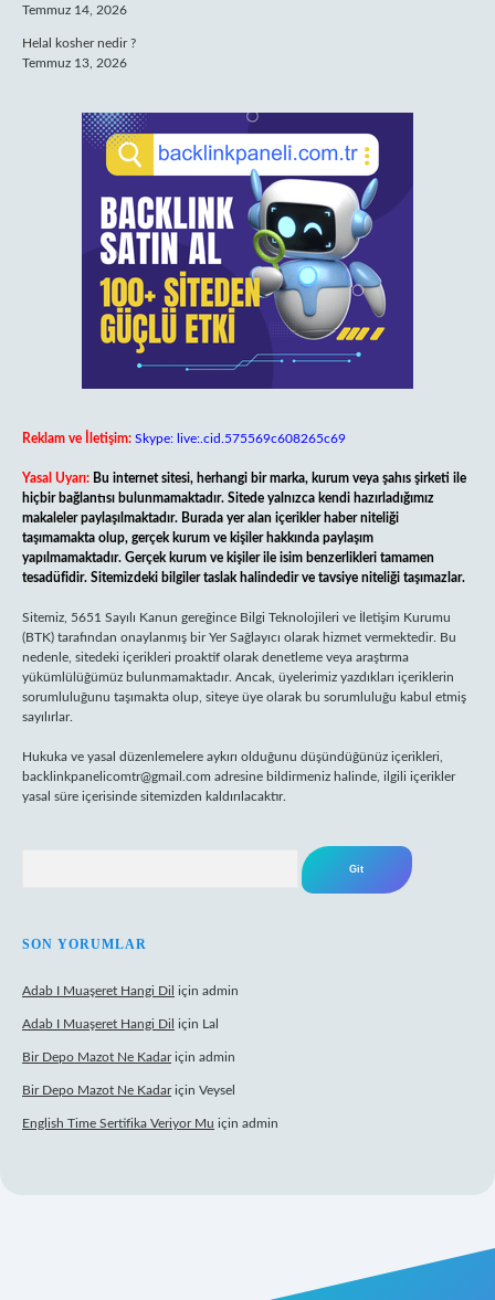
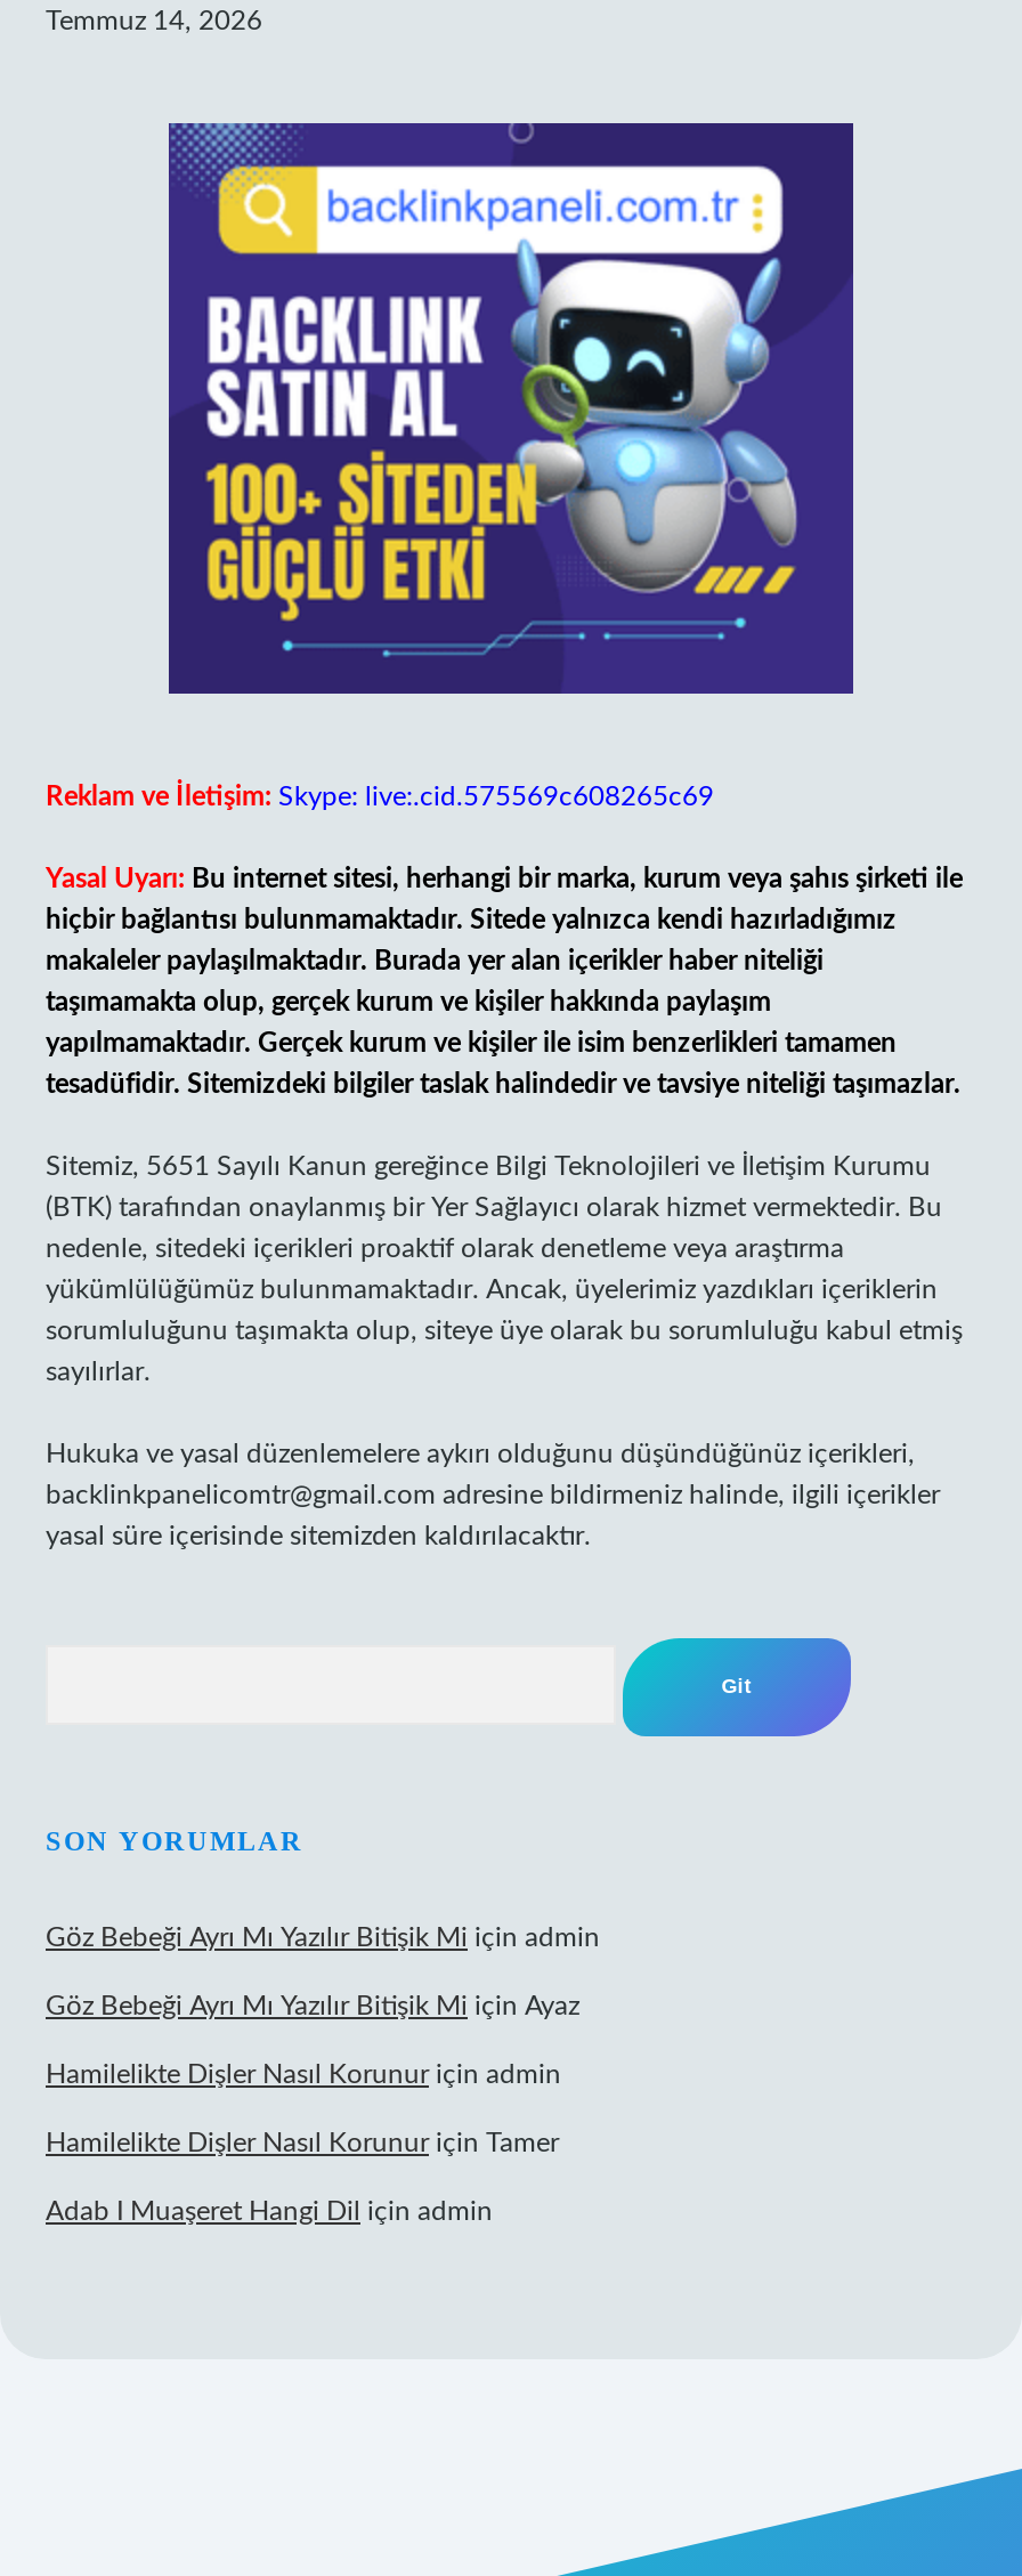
- Helal kosher nedir ?
- Temmuz 13, 2026

+ Göz Bebeği Ayrı Mı Yazılır Bitişik Mi için admin
+ Göz Bebeği Ayrı Mı Yazılır Bitişik Mi için Ayaz
+ Hamilelikte Dişler Nasıl Korunur için admin
+ Hamilelikte Dişler Nasıl Korunur için Tamer

moved down: Adab I Muaşeret Hangi Dil için admin

- Adab I Muaşeret Hangi Dil için Lal
- Bir Depo Mazot Ne Kadar için admin
- Bir Depo Mazot Ne Kadar için Veysel
- English Time Sertifika Veriyor Mu için admin
